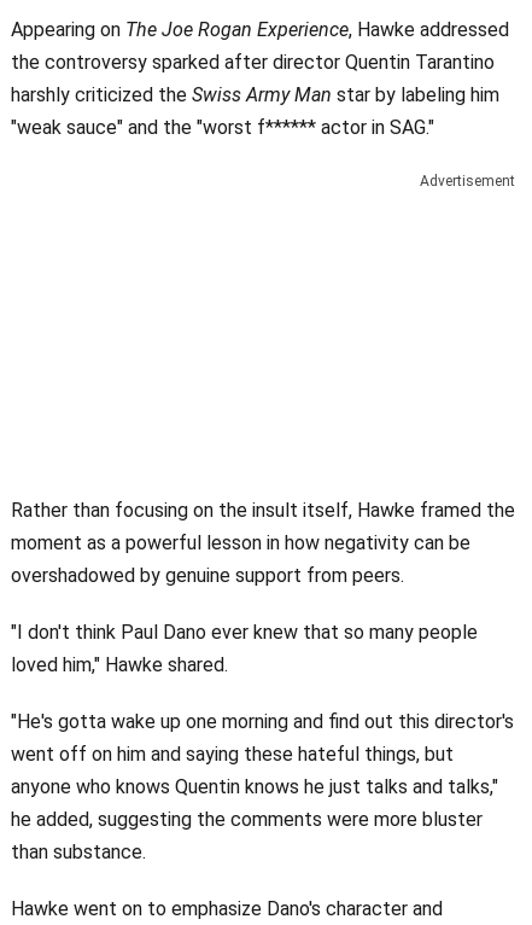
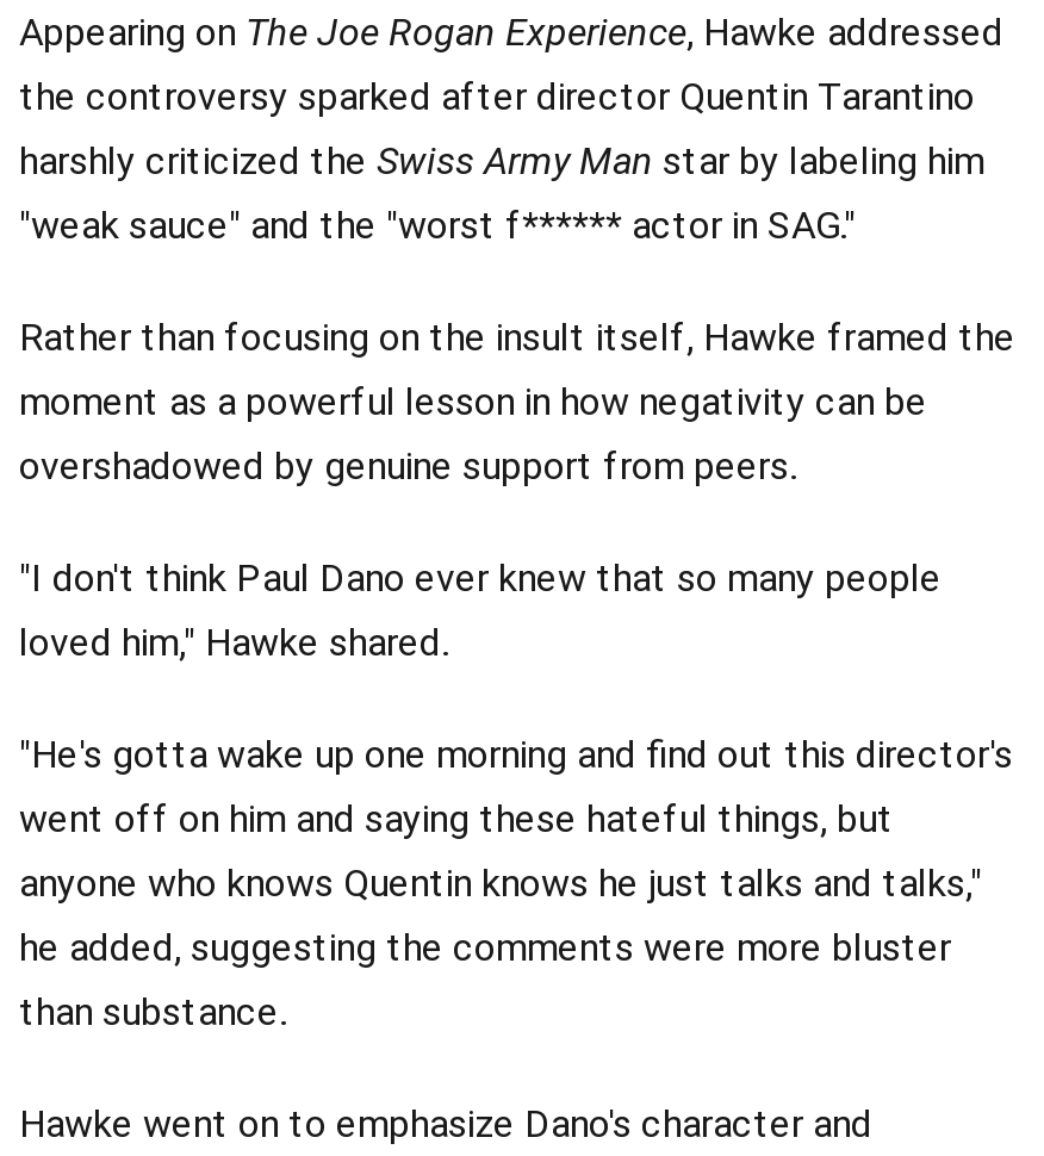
- Advertisement
